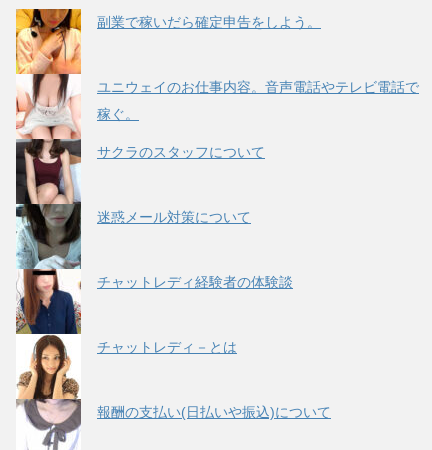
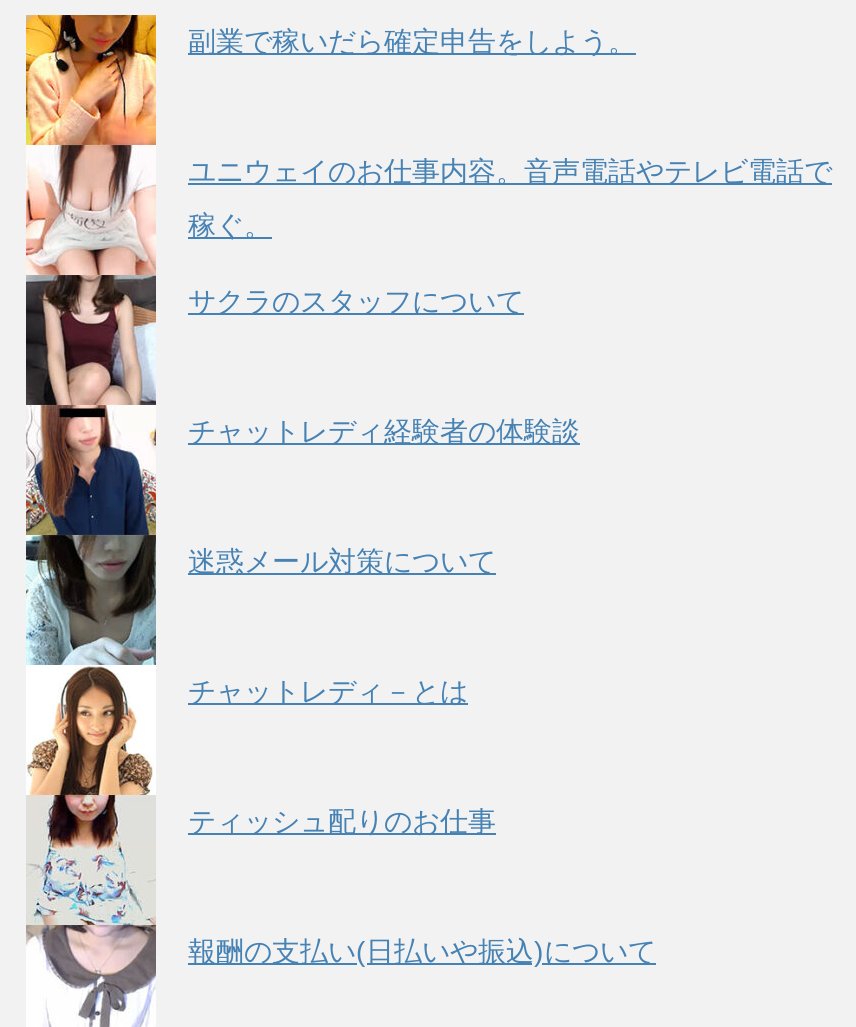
moved up: [image] | チャットレディ経験者の体験談

+ [image]
+ ティッシュ配りのお仕事
